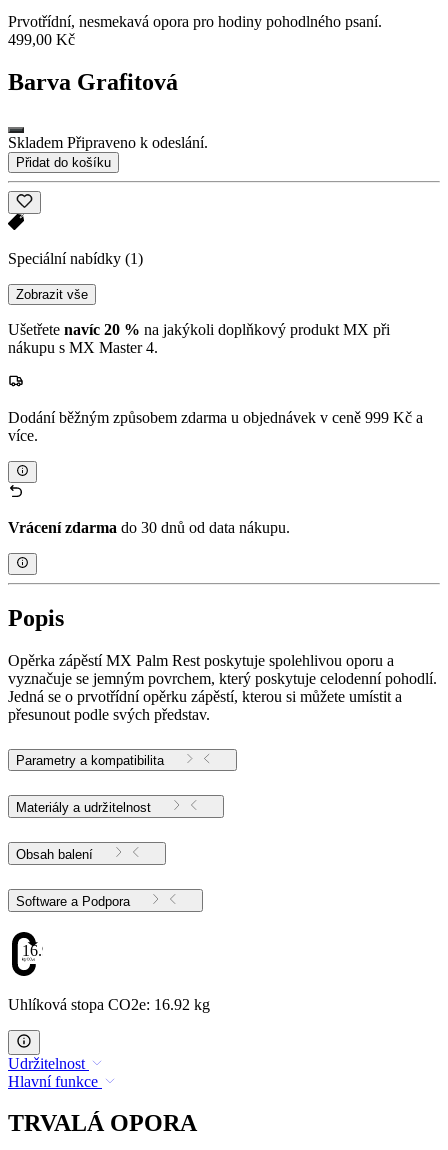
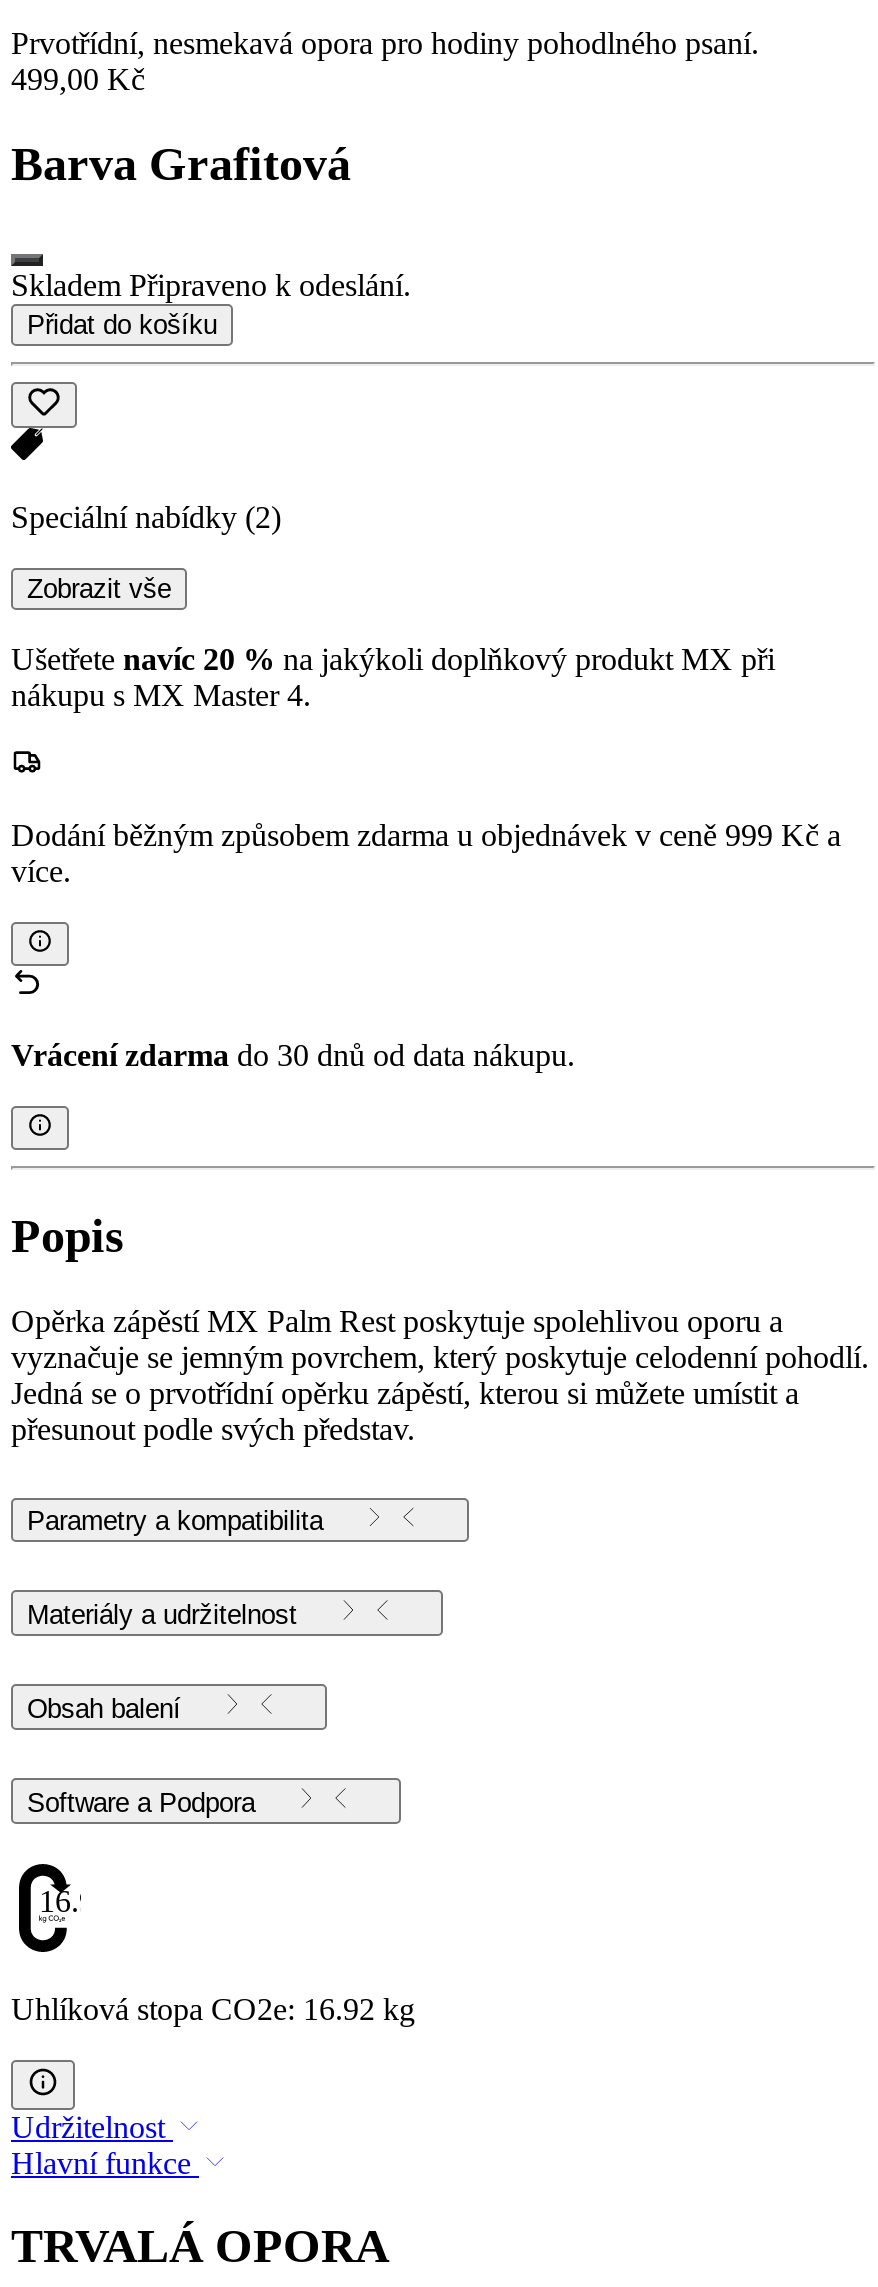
- Speciální nabídky (1)
+ Speciální nabídky (2)
